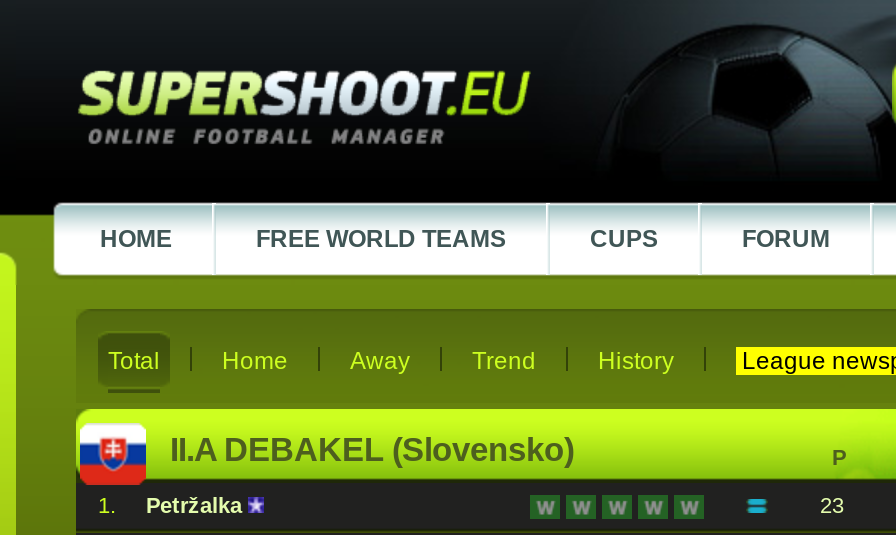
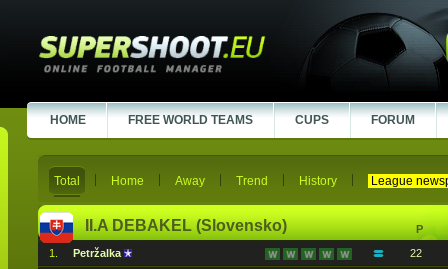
- 23
+ 22
